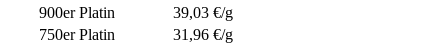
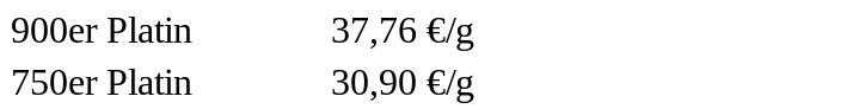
- 39,03 €/g
+ 37,76 €/g

- 31,96 €/g
+ 30,90 €/g
